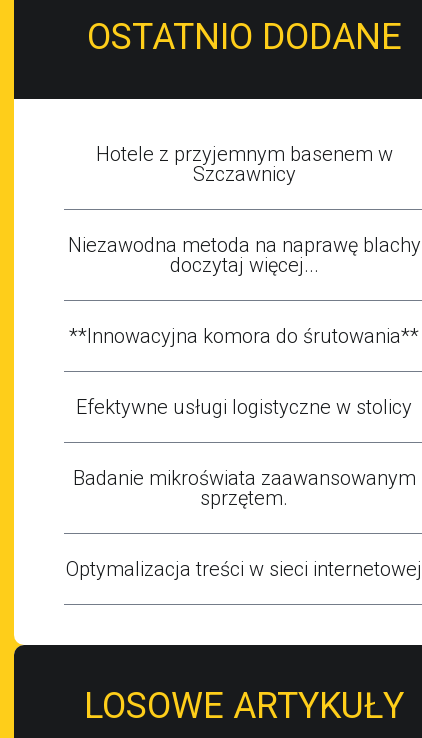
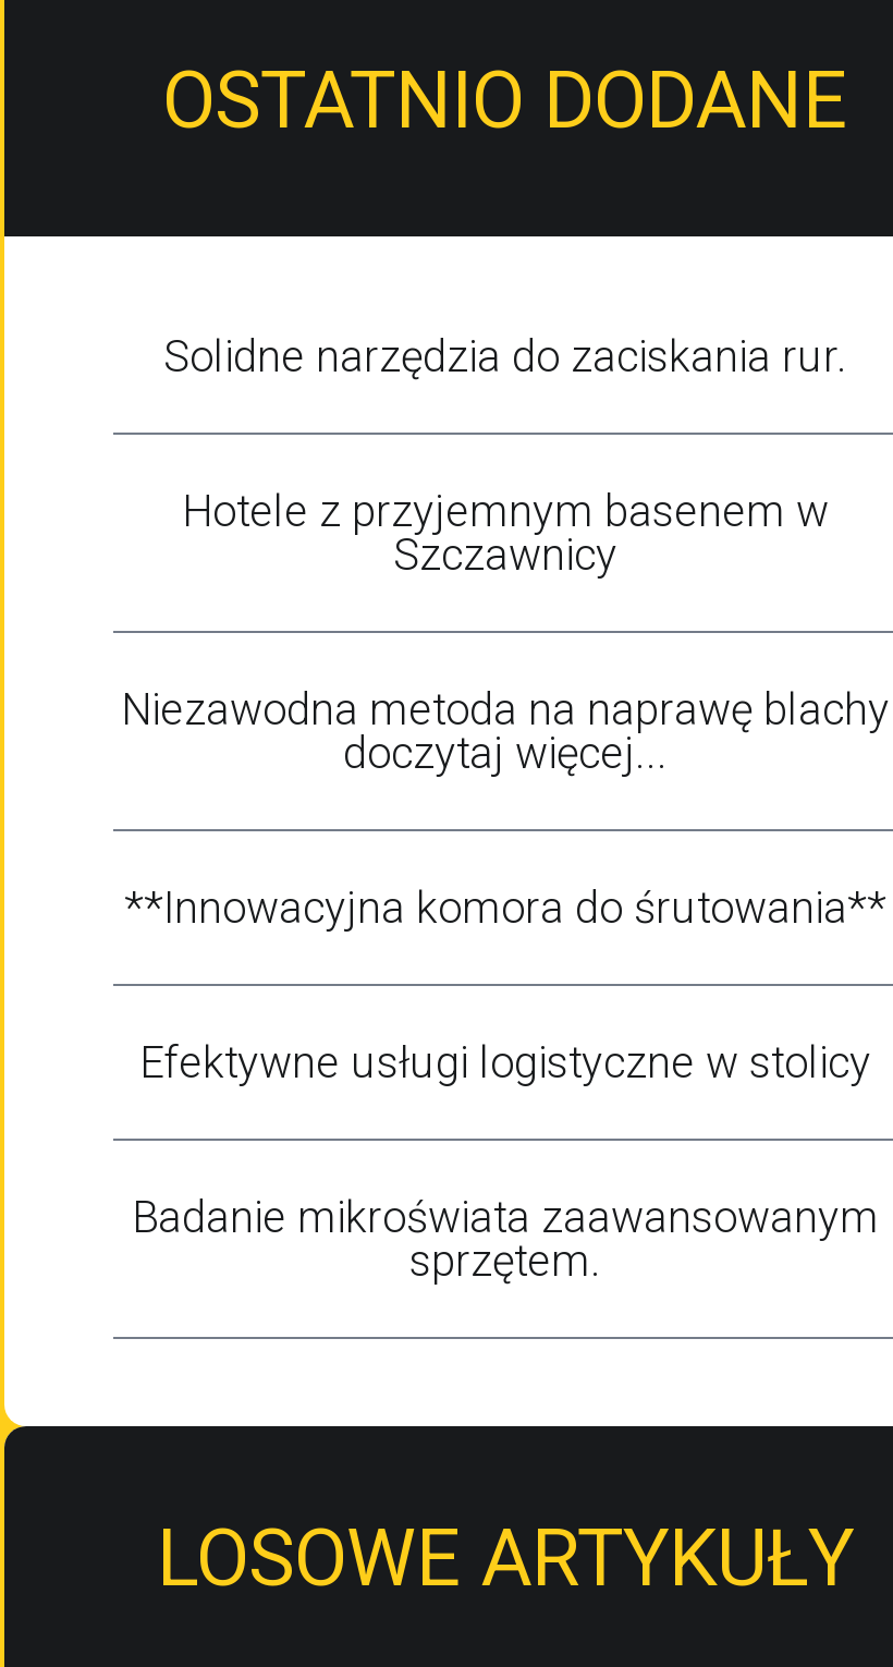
+ Solidne narzędzia do zaciskania rur.

moved down: Hotele z przyjemnym basenem w | Szczawnicy | Niezawodna metoda na naprawę blachy | doczytaj więcej... | **Innowacyjna komora do śrutowania** | Efektywne usługi logistyczne w stolicy | Badanie mikroświata zaawansowanym | sprzętem.

- Optymalizacja treści w sieci internetowej
